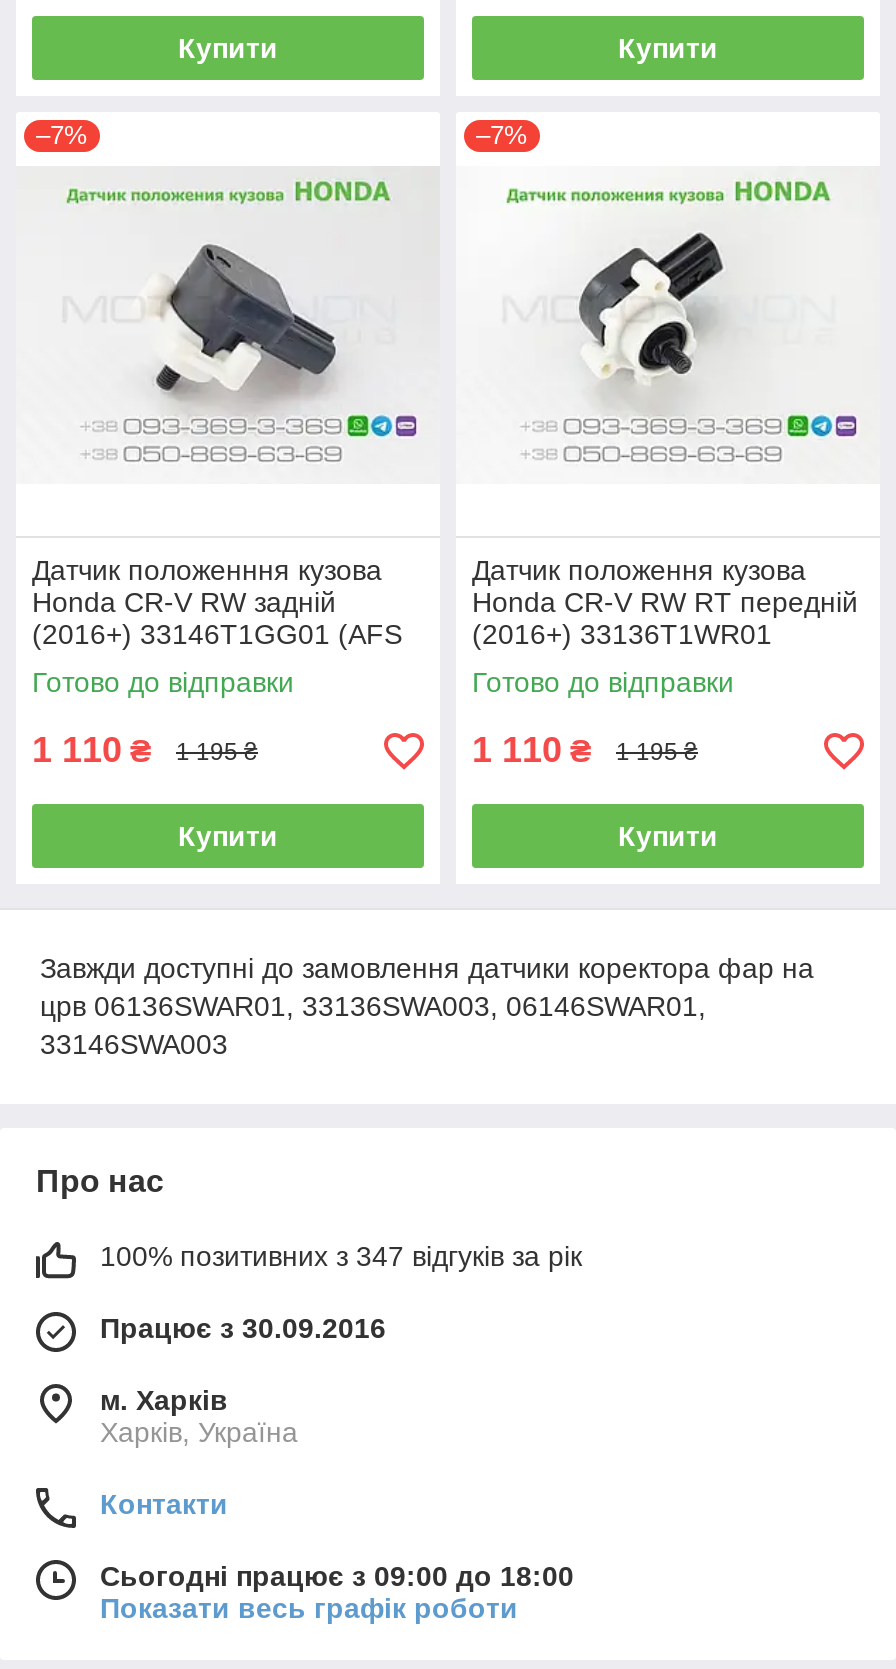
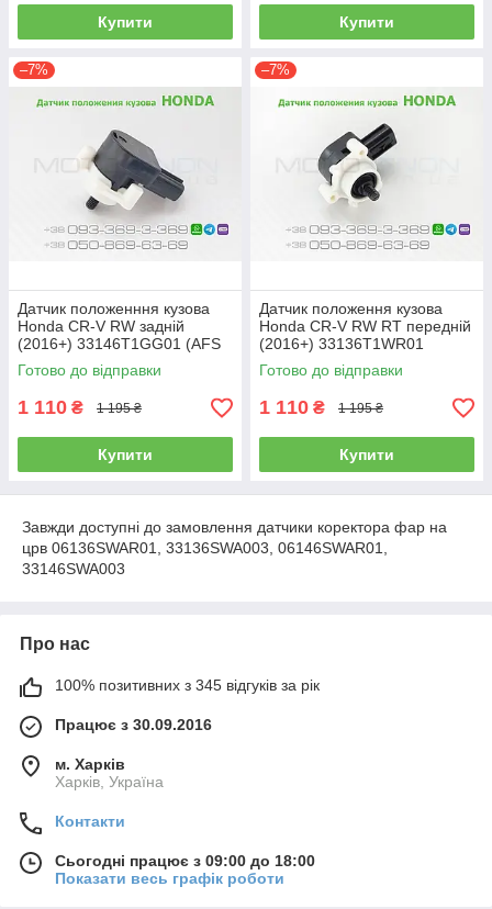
- 100% позитивних з 347 відгуків за рік
+ 100% позитивних з 345 відгуків за рік
